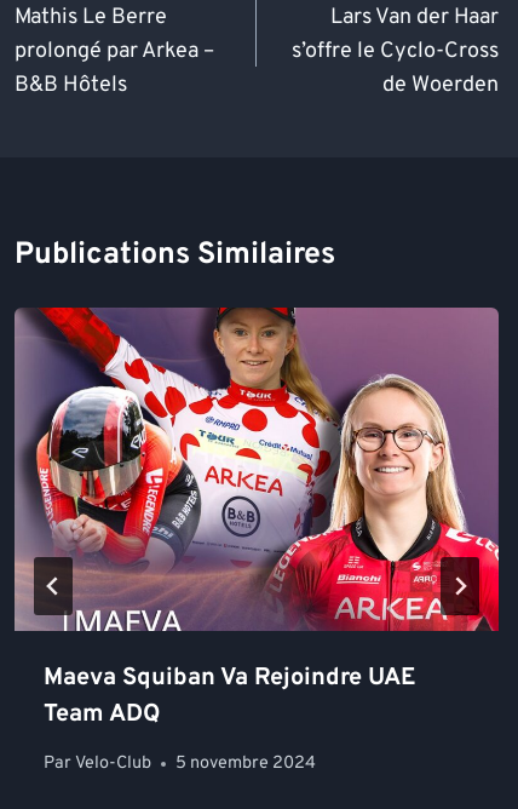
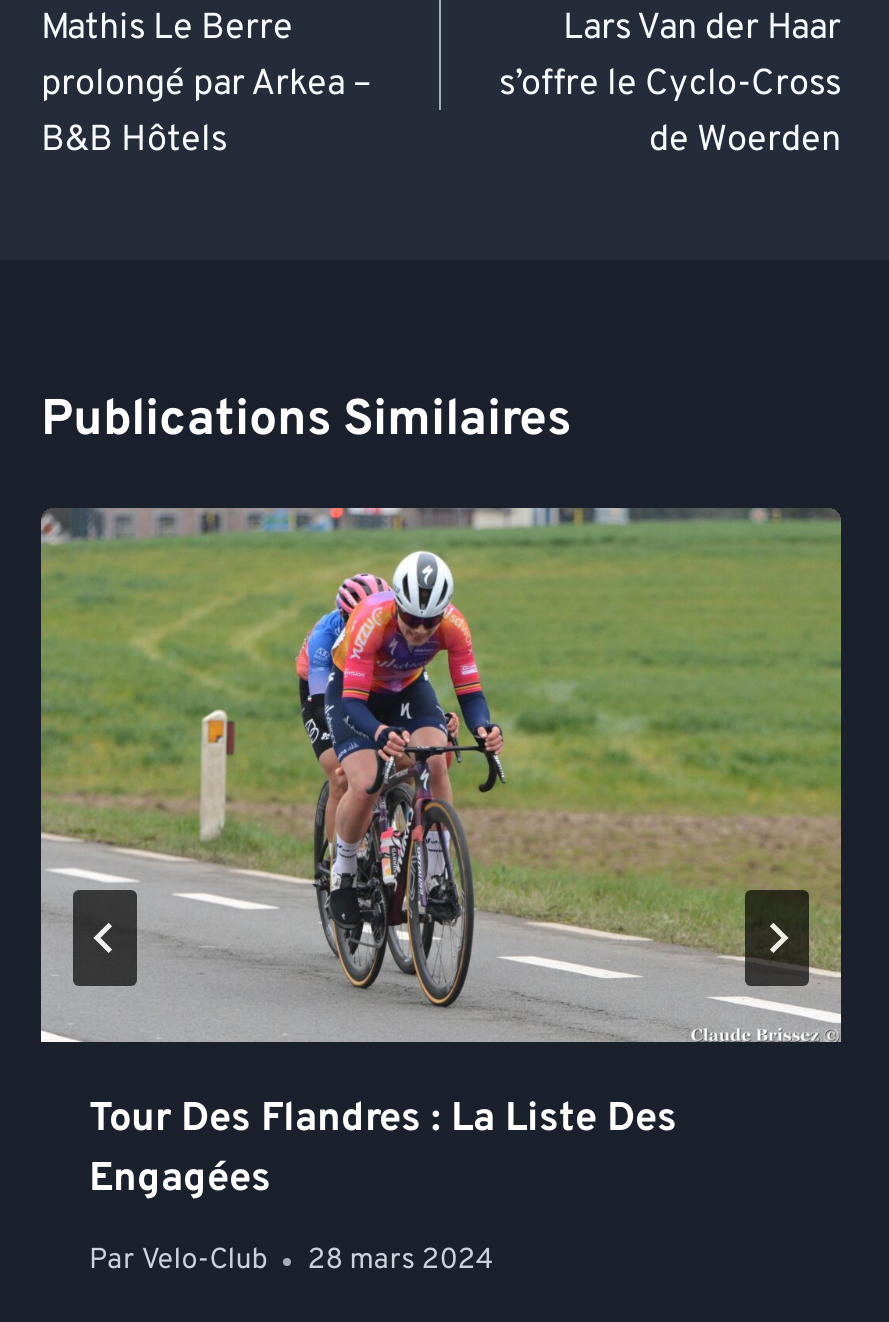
- [image]
- Maeva Squiban Va Rejoindre UAE
- Team ADQ
+ [image]
+ Tour Des Flandres : La Liste Des
+ Engagées

- Par Velo-Club 5 novembre 2024
+ Par Velo-Club 28 mars 2024
